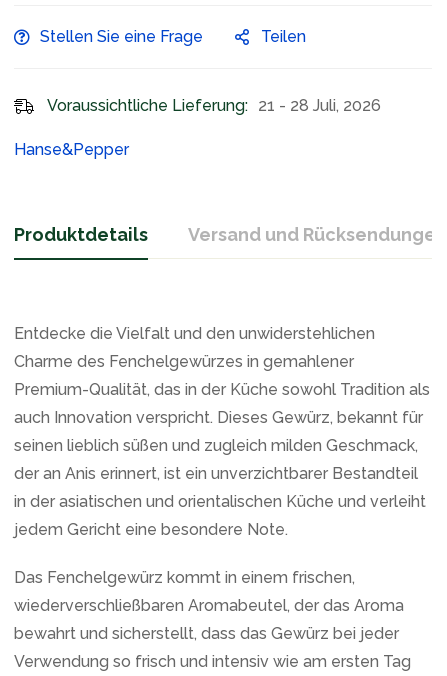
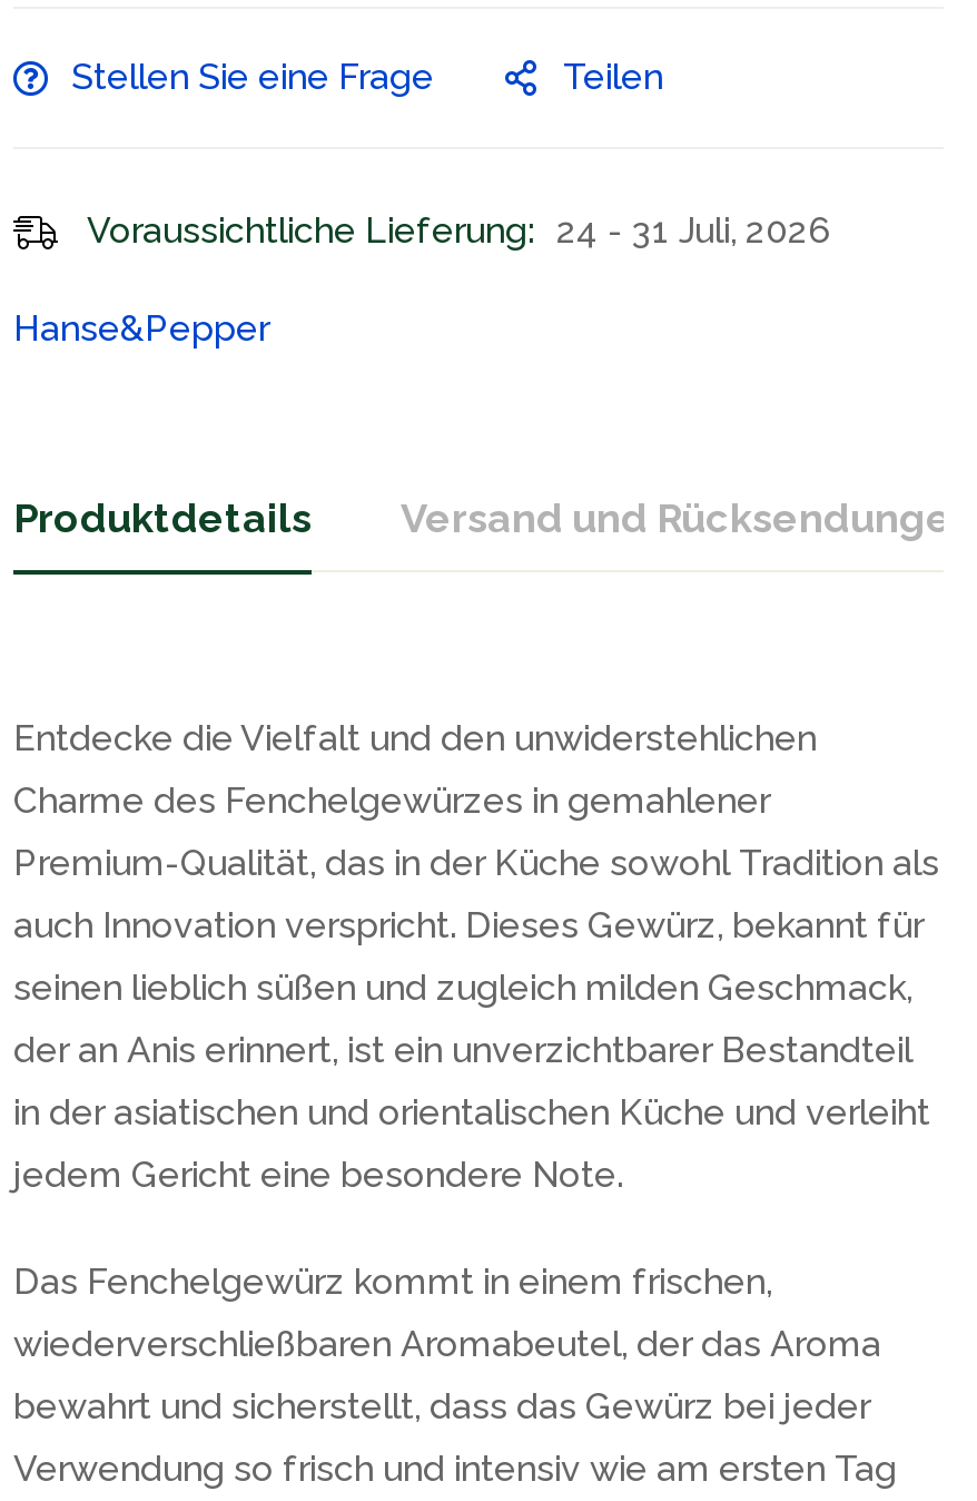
- Voraussichtliche Lieferung: 21 - 28 Juli, 2026
+ Voraussichtliche Lieferung: 24 - 31 Juli, 2026
